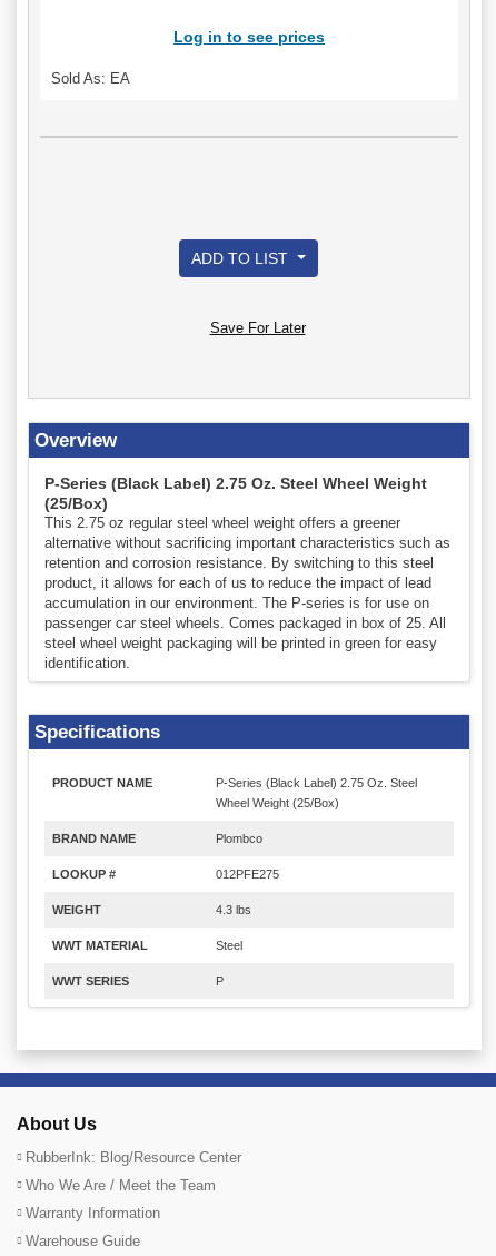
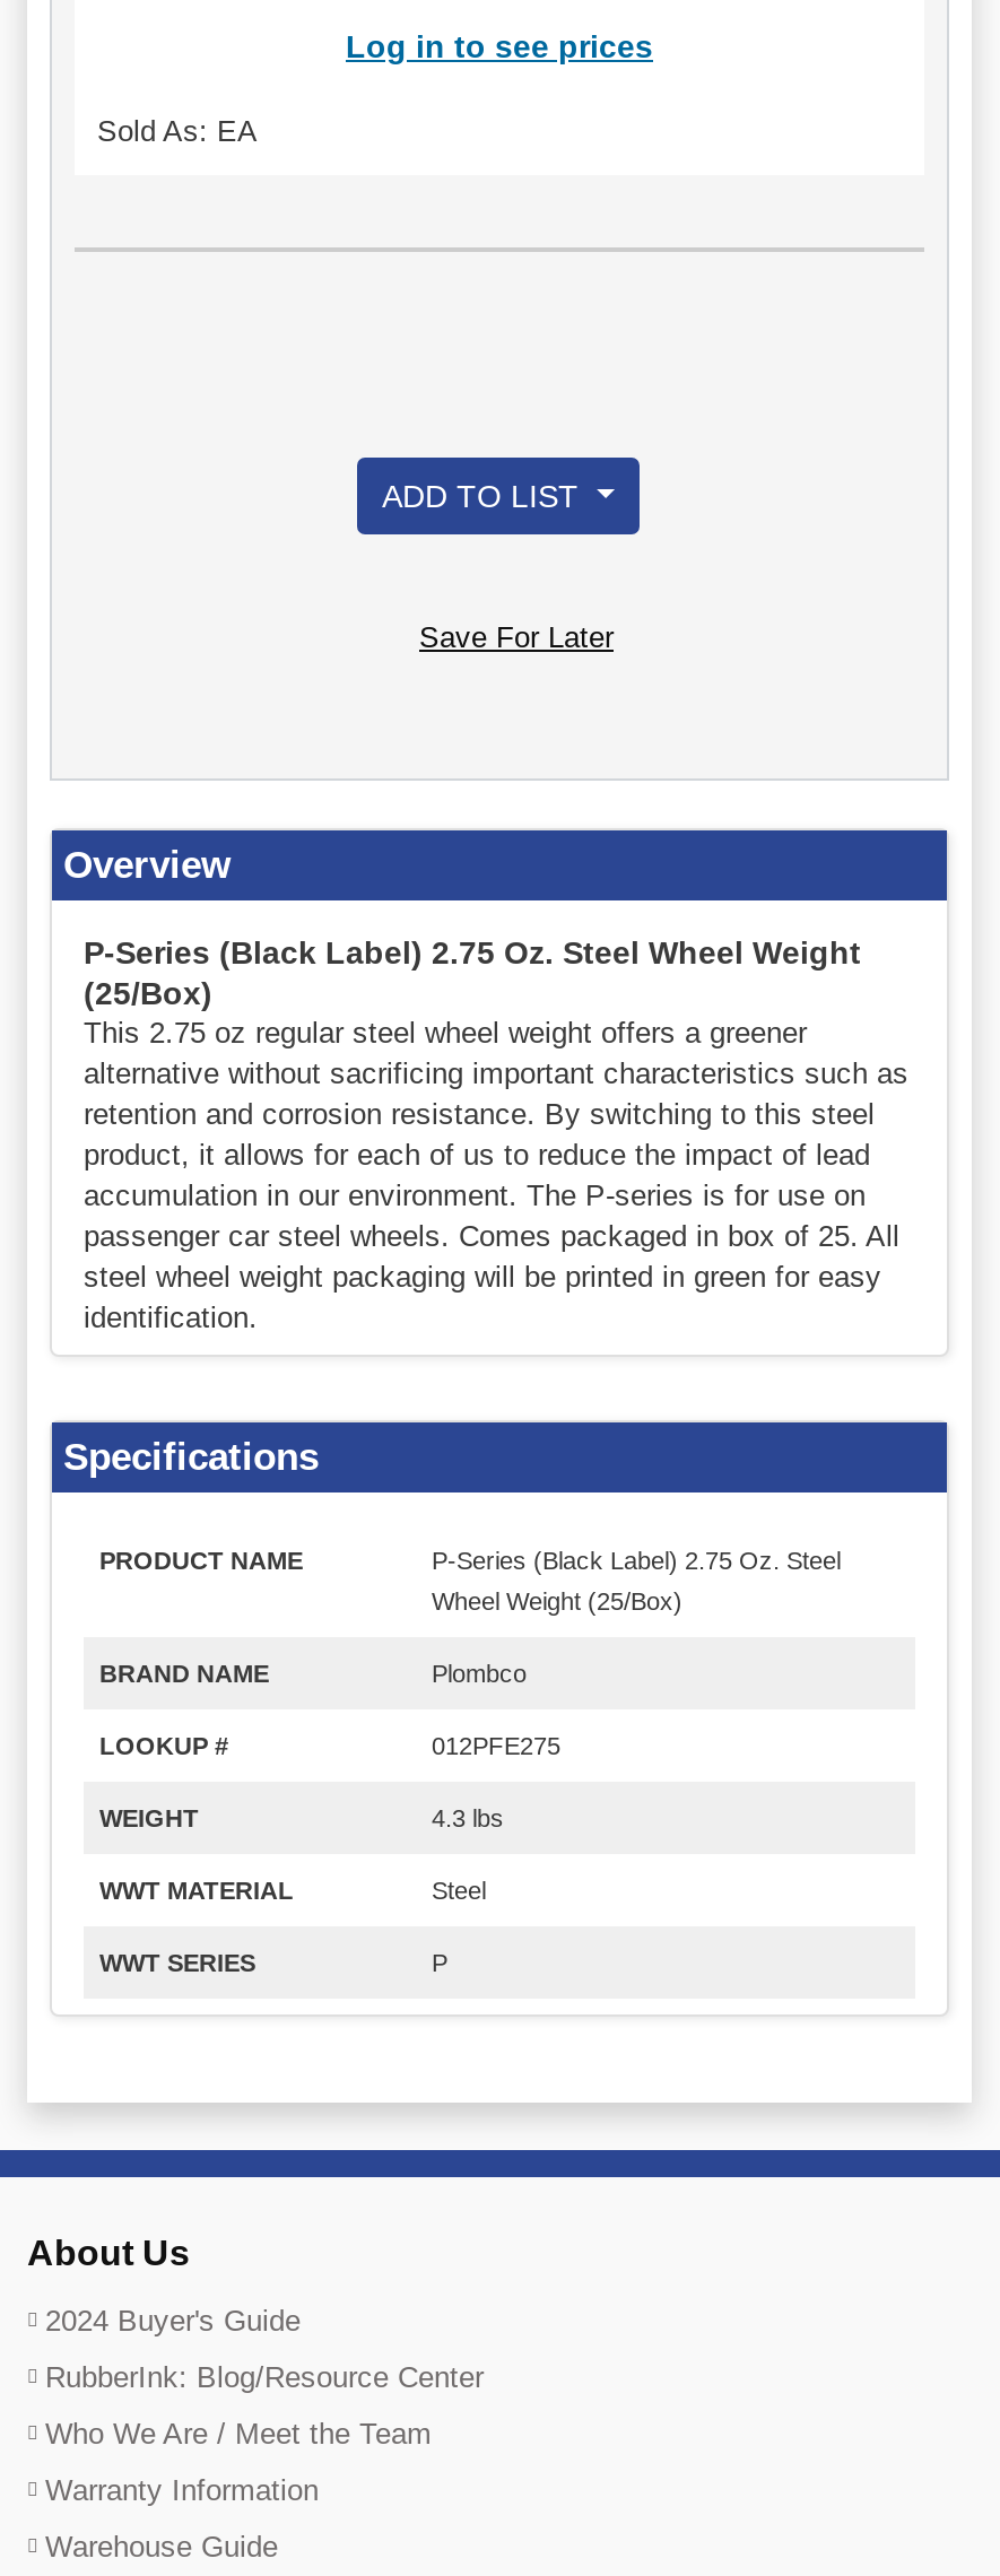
+ 2024 Buyer's Guide
